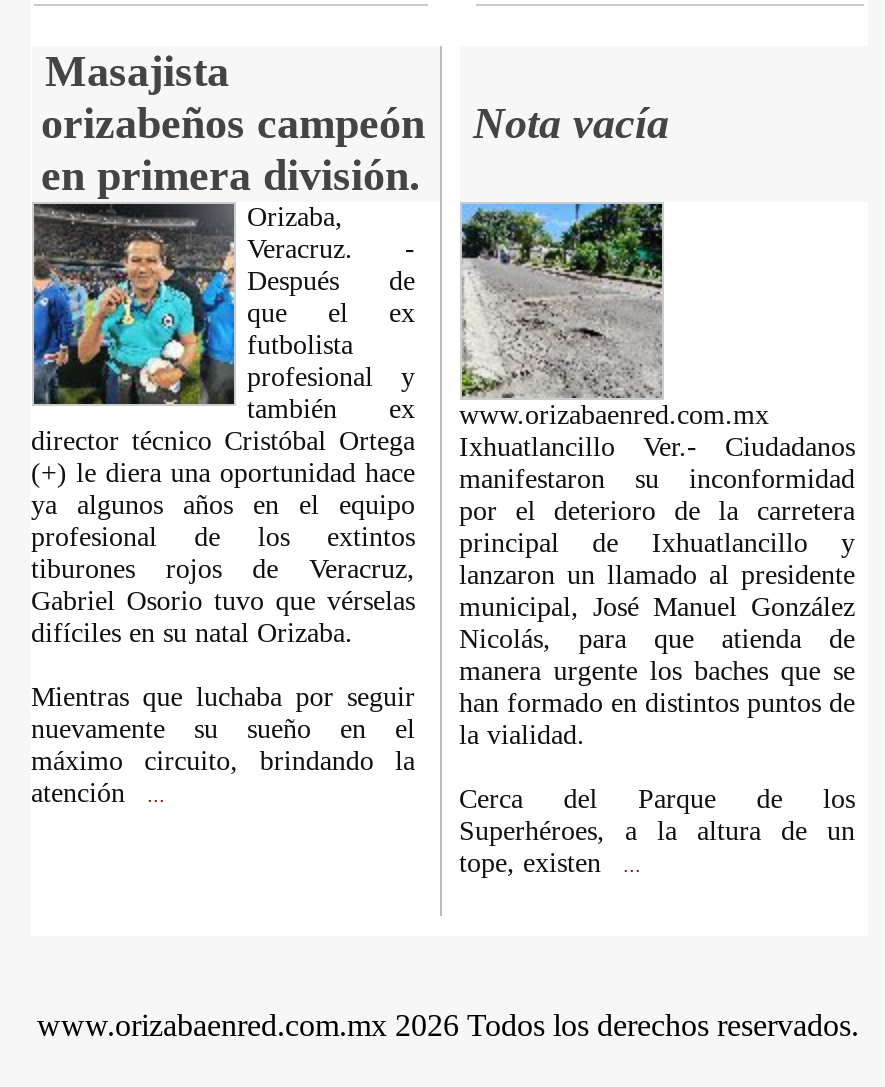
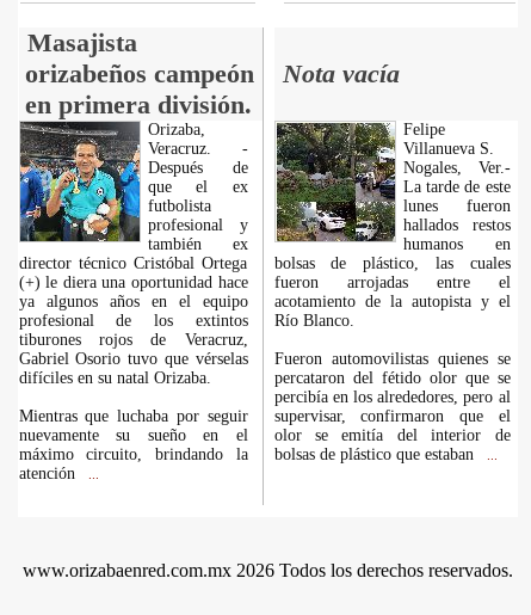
- [image]
- www.orizabaenred.com.mx
- Ixhuatlancillo Ver.- Ciudadanos
- manifestaron su inconformidad
- por el deterioro de la carretera
- principal de Ixhuatlancillo y
- lanzaron un llamado al presidente
- municipal, José Manuel González
- Nicolás, para que atienda de
- manera urgente los baches que se
- han formado en distintos puntos de
- la vialidad.
+ [image]
+ Felipe
+ Villanueva S.
+ Nogales, Ver.-
+ La tarde de este
+ lunes fueron
+ hallados restos
+ humanos en
+ bolsas de plástico, las cuales
+ fueron arrojadas entre el
+ acotamiento de la autopista y el
+ Río Blanco.

- Cerca del Parque de los
- Superhéroes, a la altura de un
- tope, existen ...
+ Fueron automovilistas quienes se
+ percataron del fétido olor que se
+ percibía en los alrededores, pero al
+ supervisar, confirmaron que el
+ olor se emitía del interior de
+ bolsas de plástico que estaban ...
